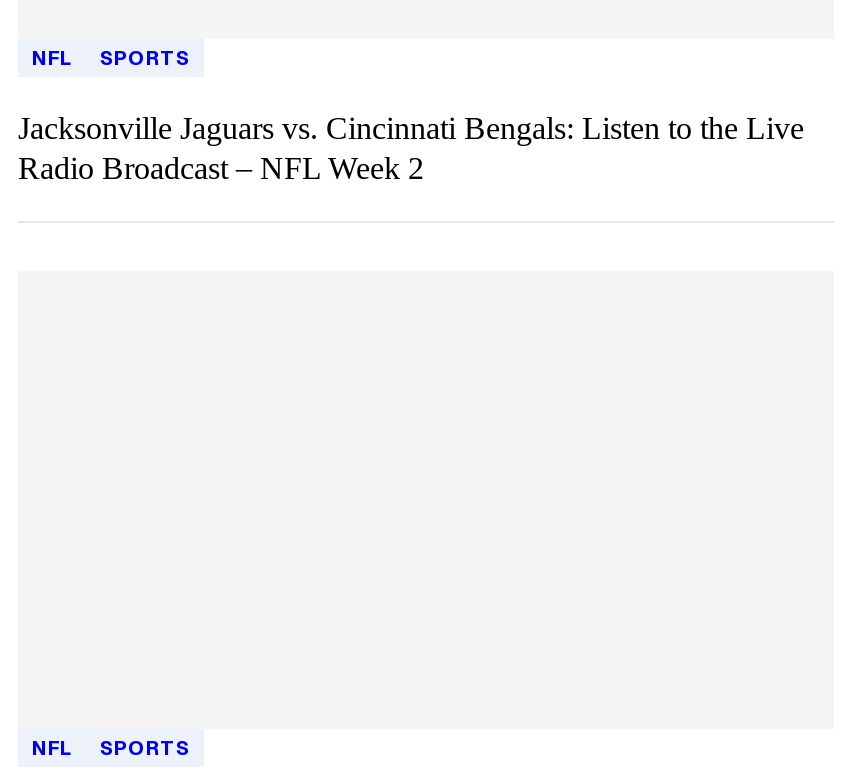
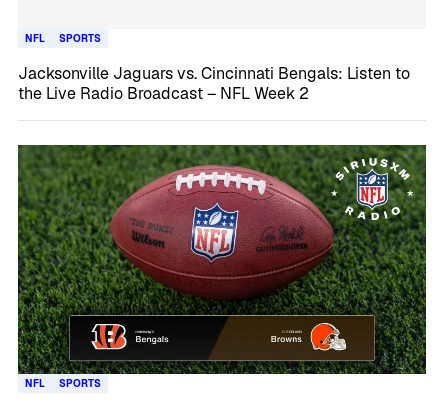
+ [image]
